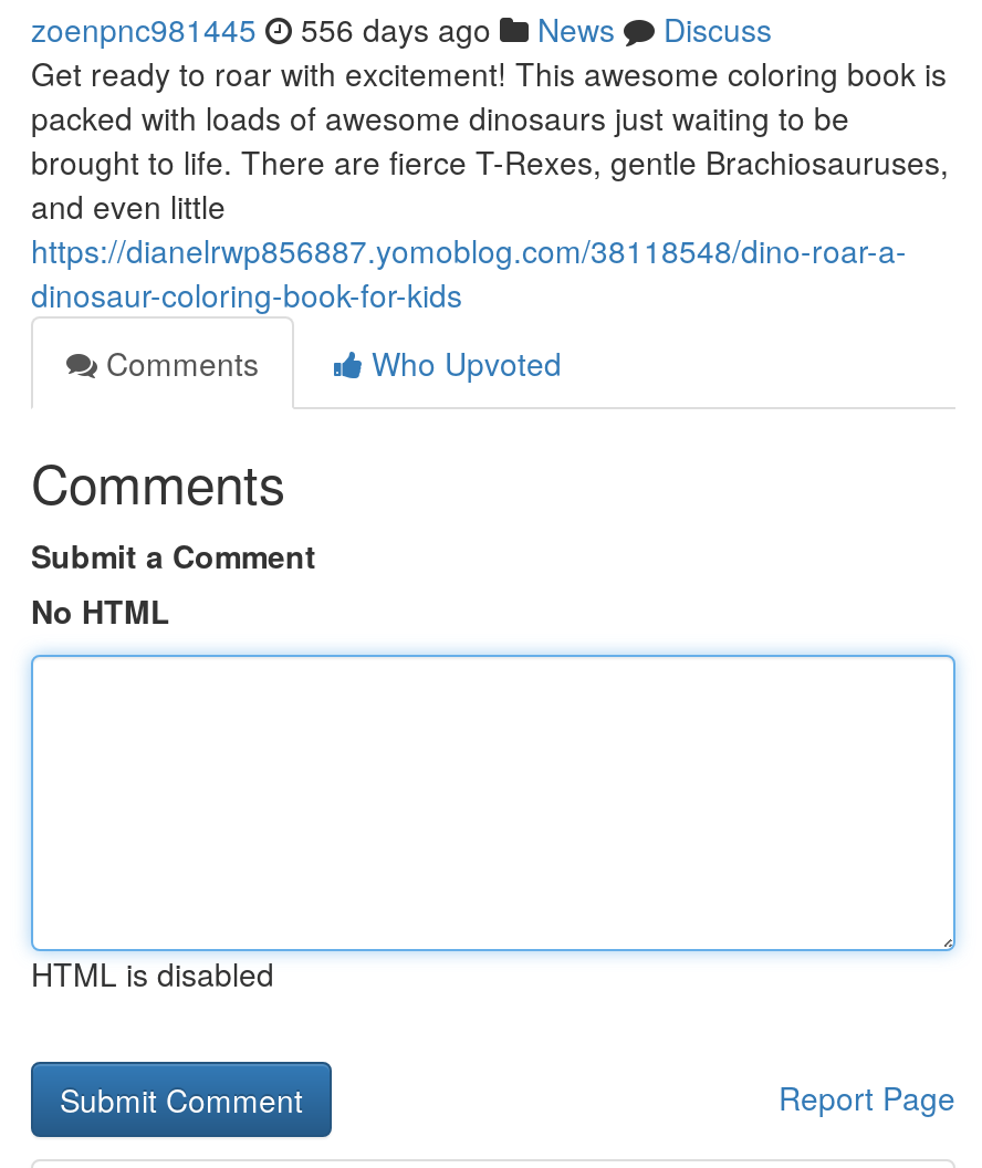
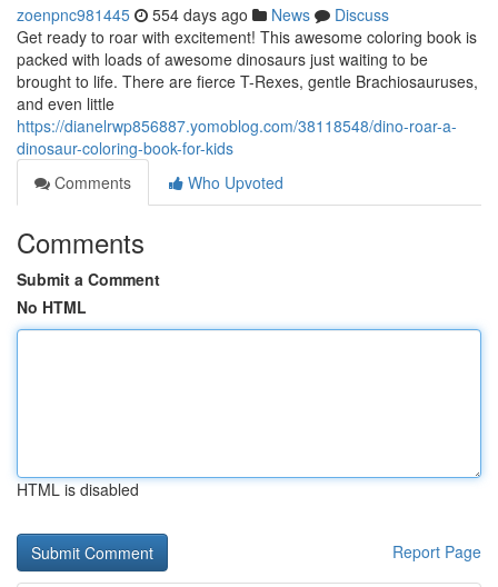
- zoenpnc981445 556 days ago News Discuss
+ zoenpnc981445 554 days ago News Discuss
